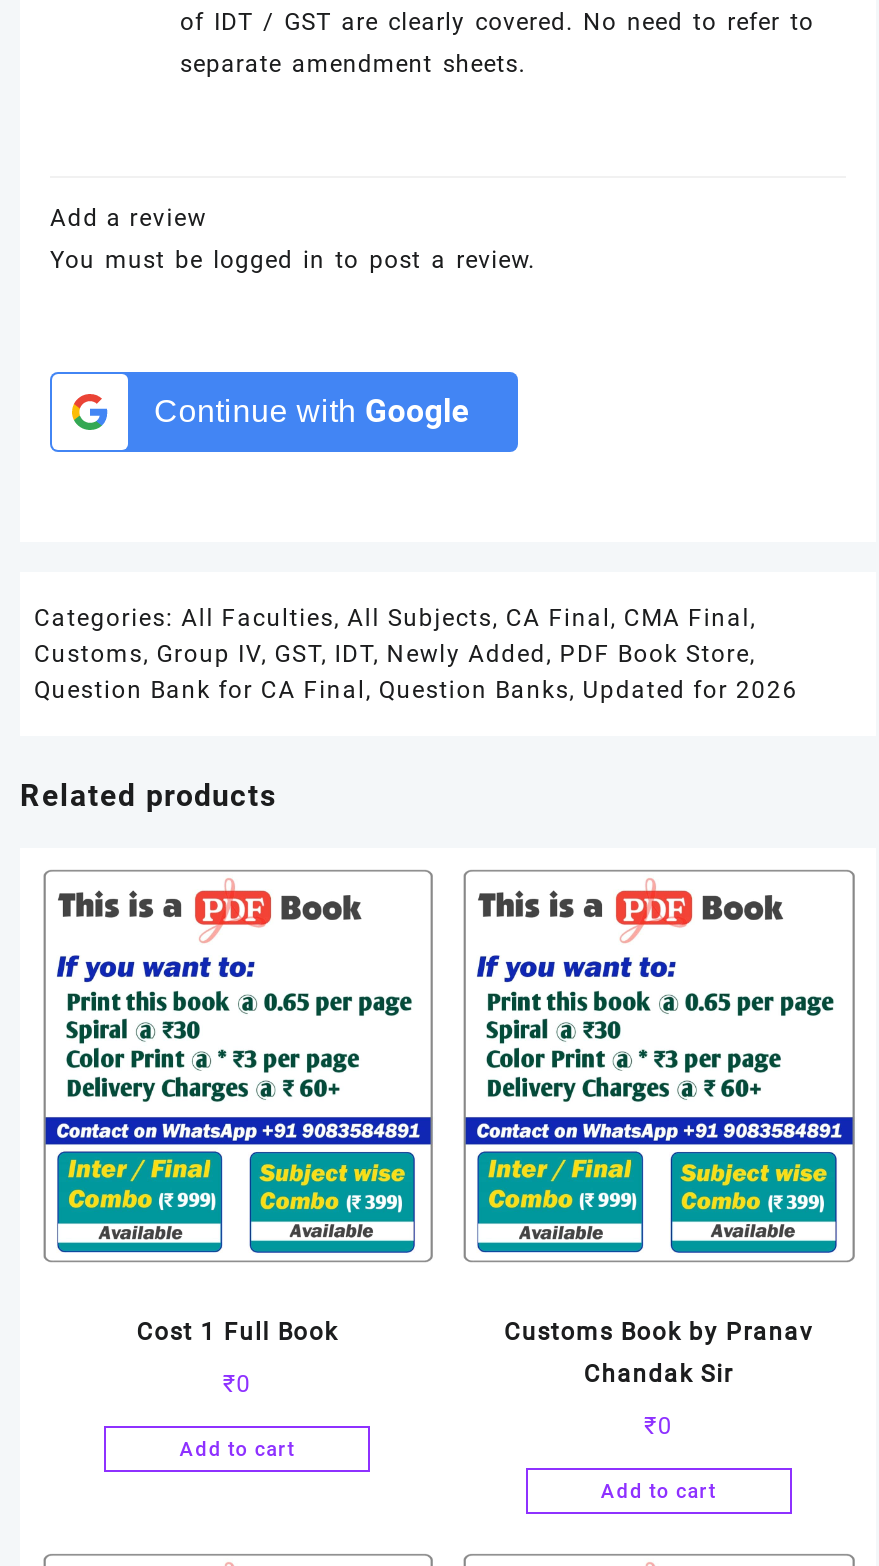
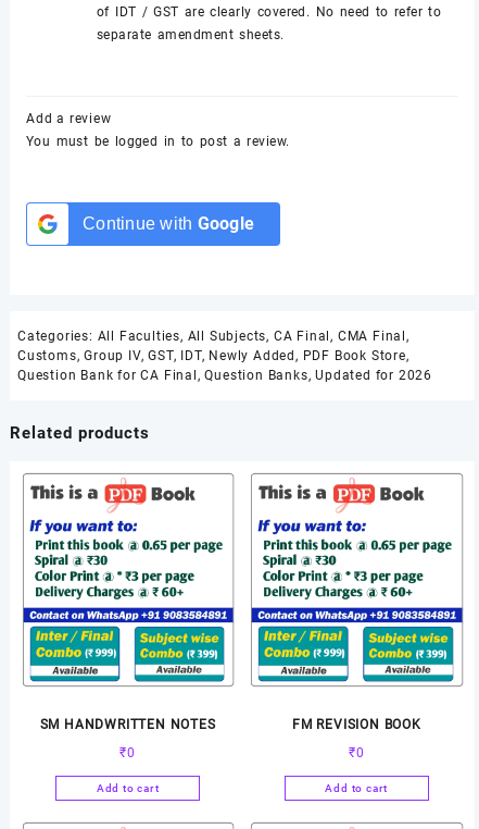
- Cost 1 Full Book
+ SM HANDWRITTEN NOTES

- Customs Book by Pranav
- Chandak Sir
+ FM REVISION BOOK
